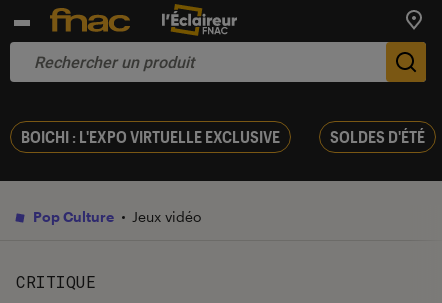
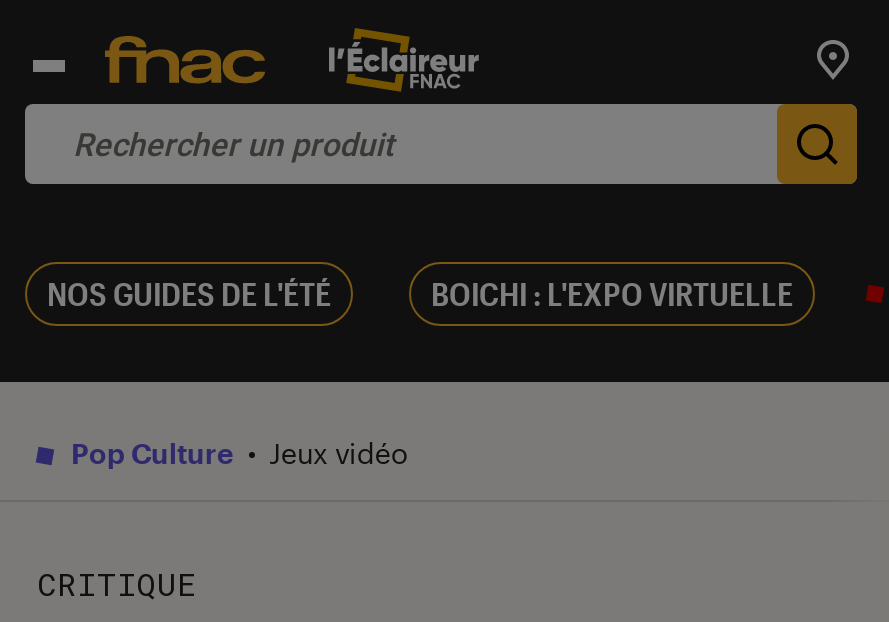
- BOICHI : L'EXPO VIRTUELLE EXCLUSIVE
- SOLDES D'ÉTÉ
+ NOS GUIDES DE L'ÉTÉ
+ BOICHI : L'EXPO VIRTUELLE
